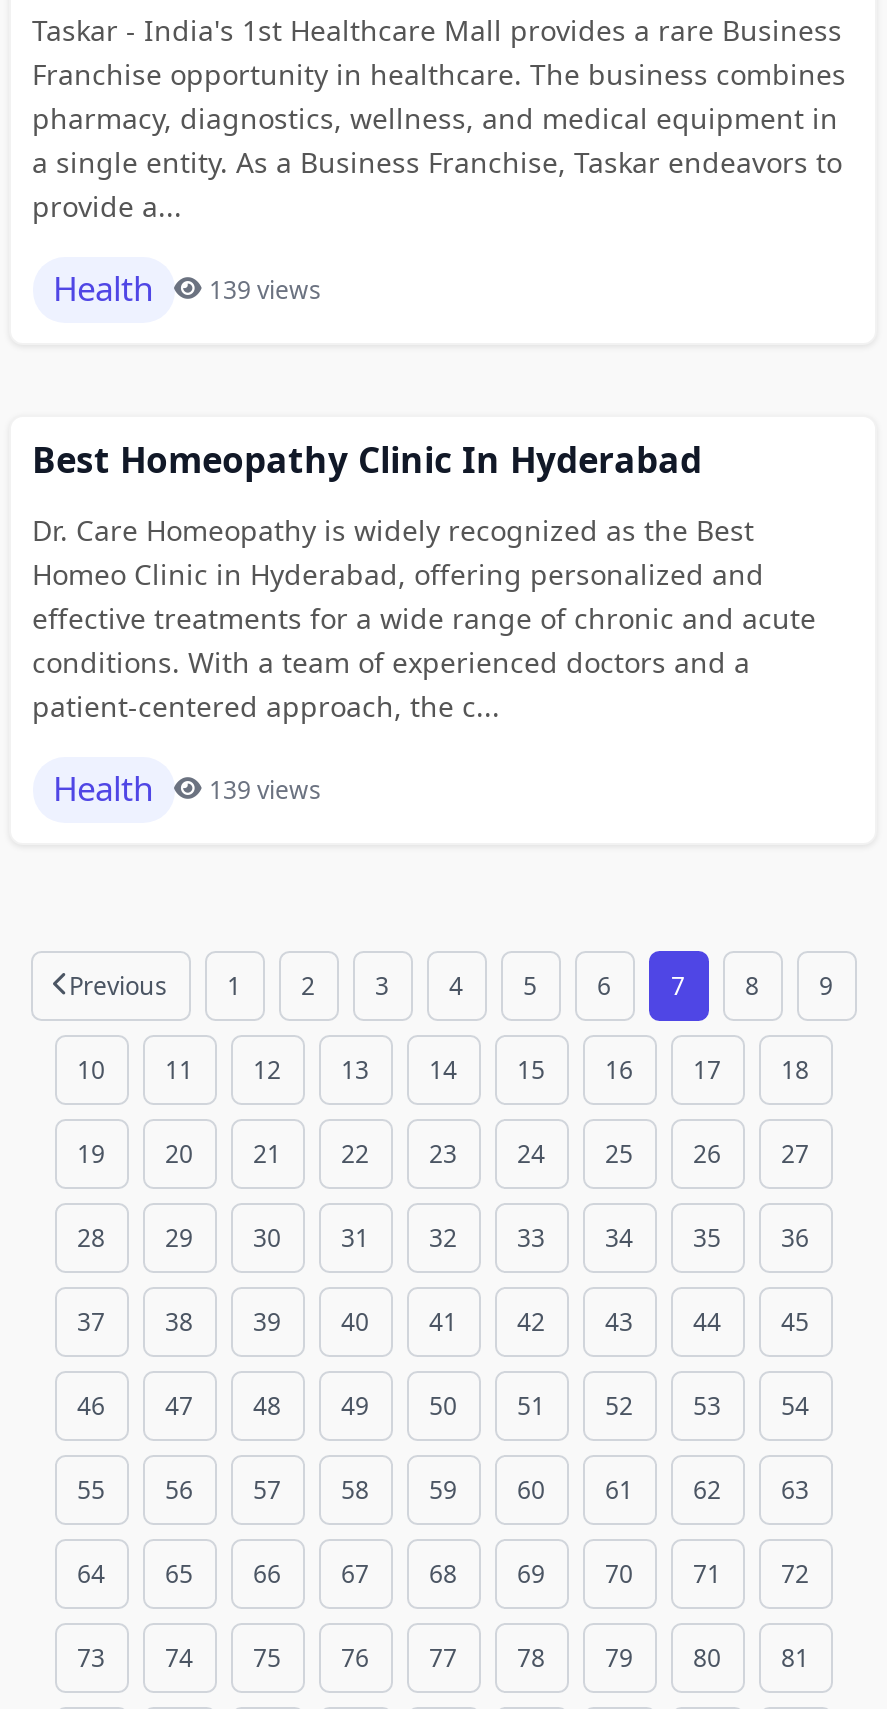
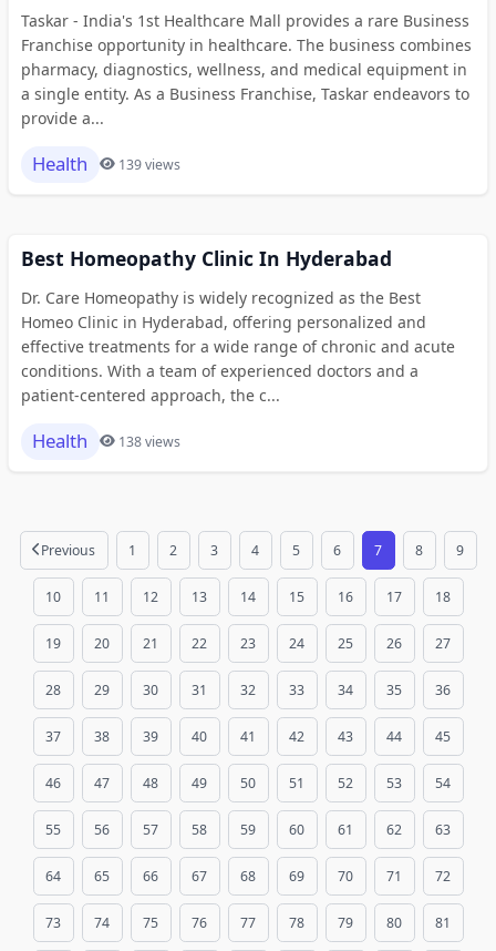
- Health 139 views
+ Health 138 views
